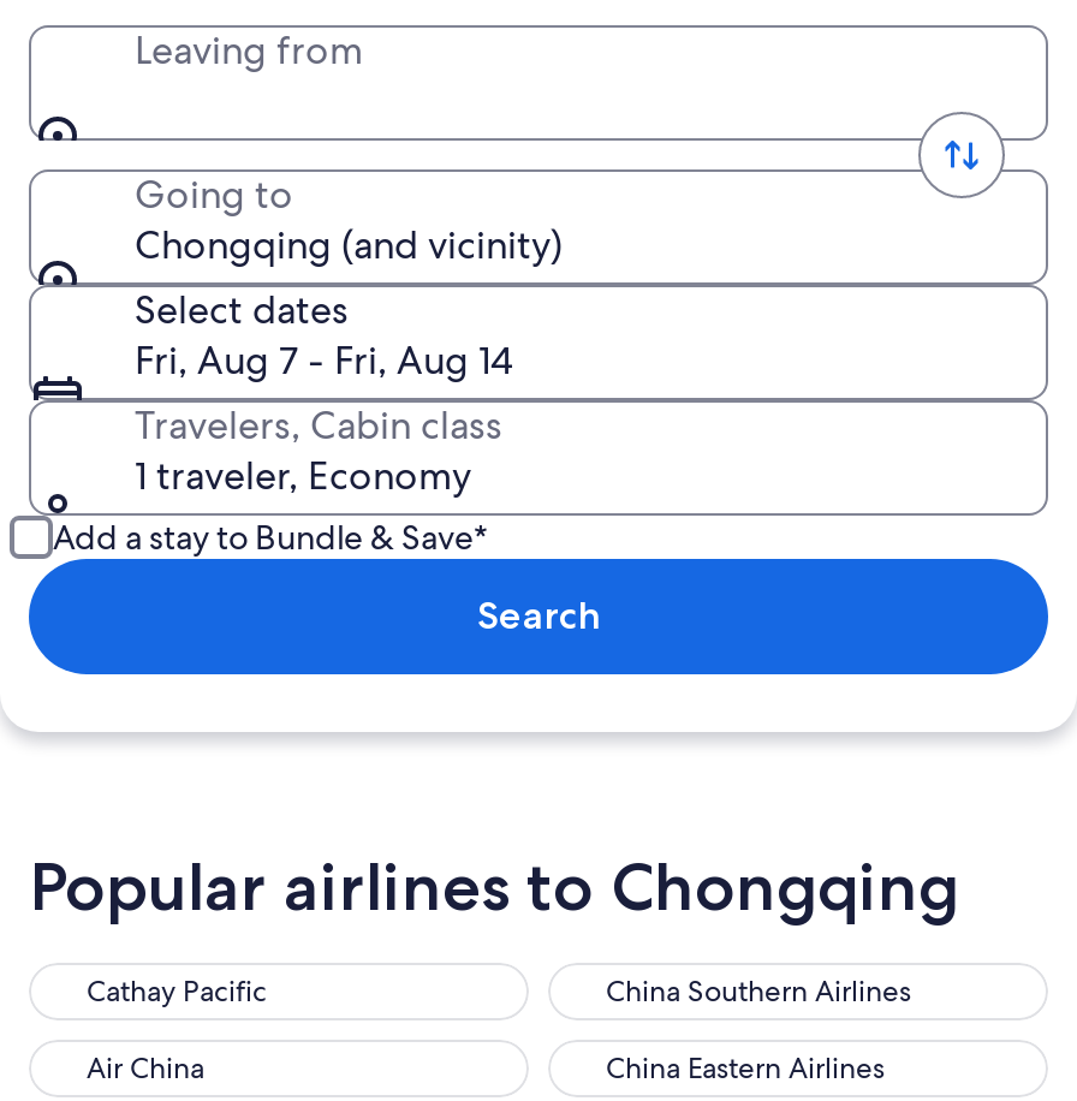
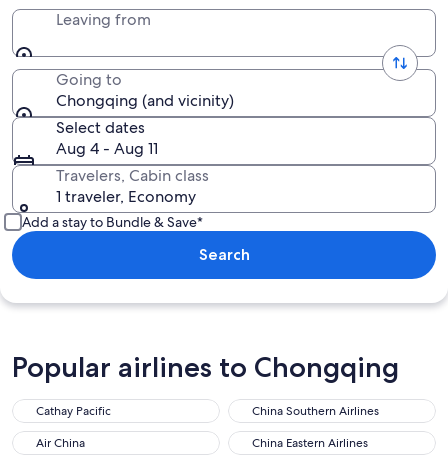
- Fri, Aug 7 - Fri, Aug 14
+ Aug 4 - Aug 11
